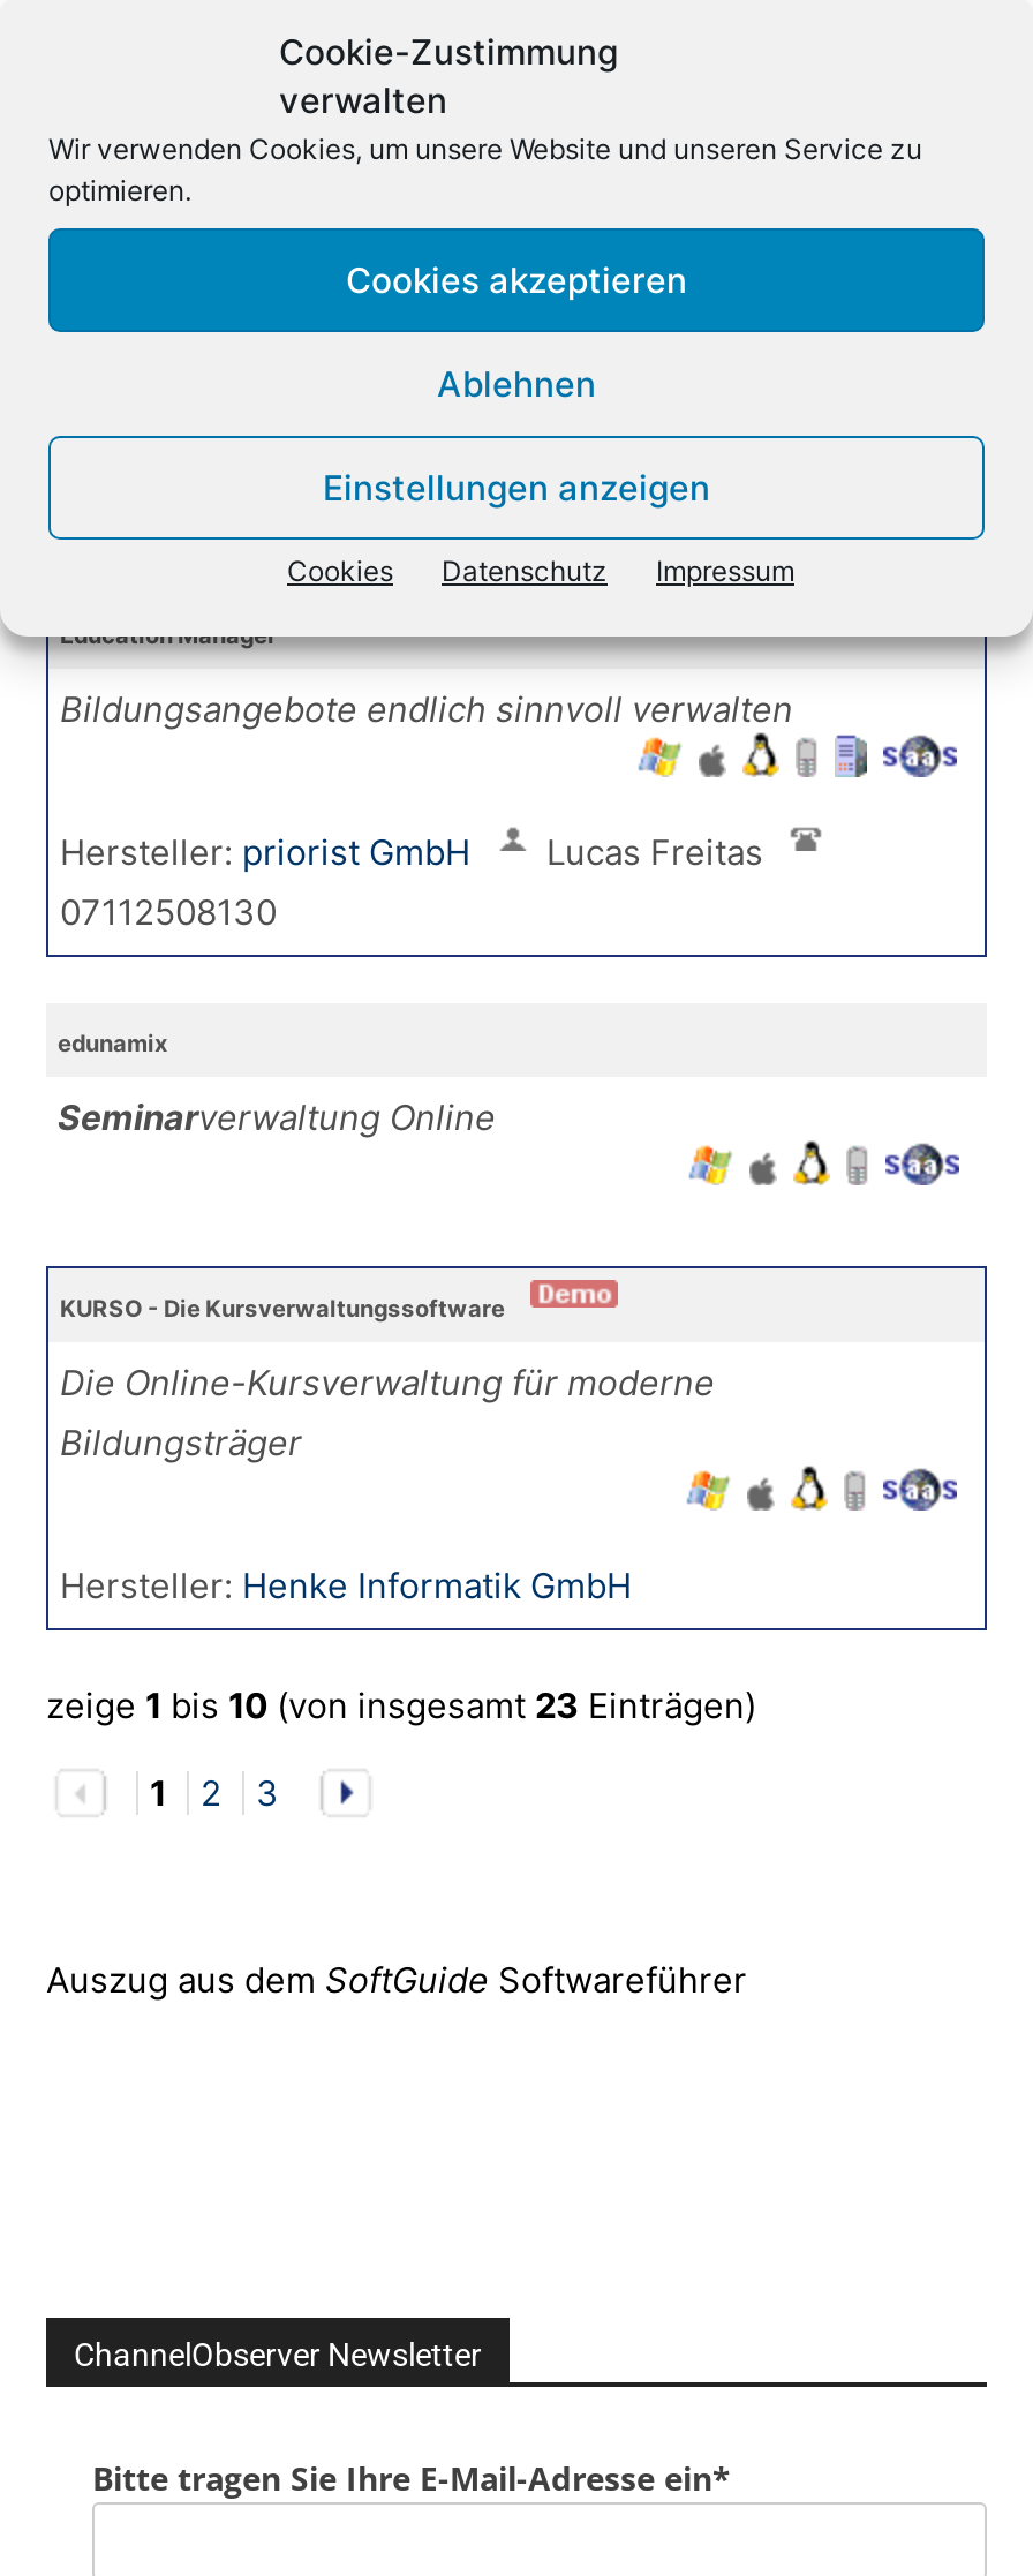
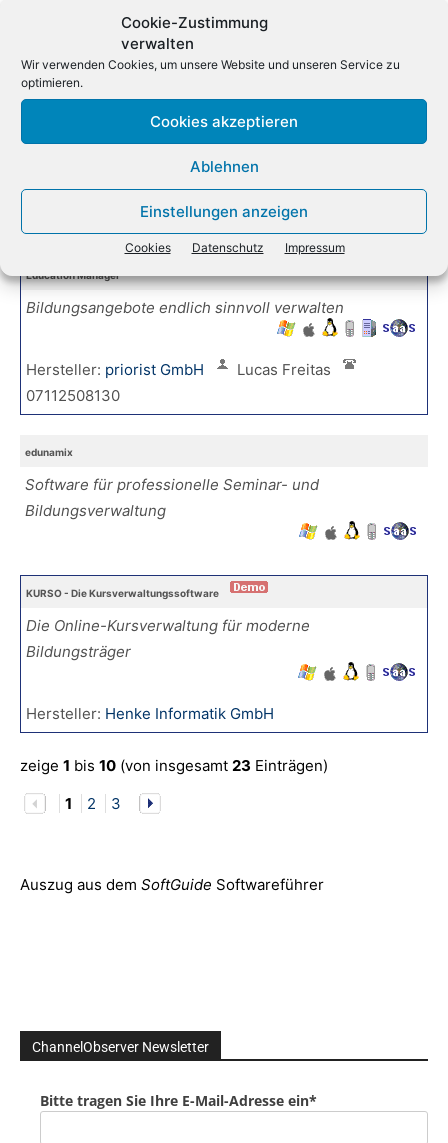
- Seminarverwaltung Online
+ Software für professionelle Seminar- und
+ Bildungsverwaltung
